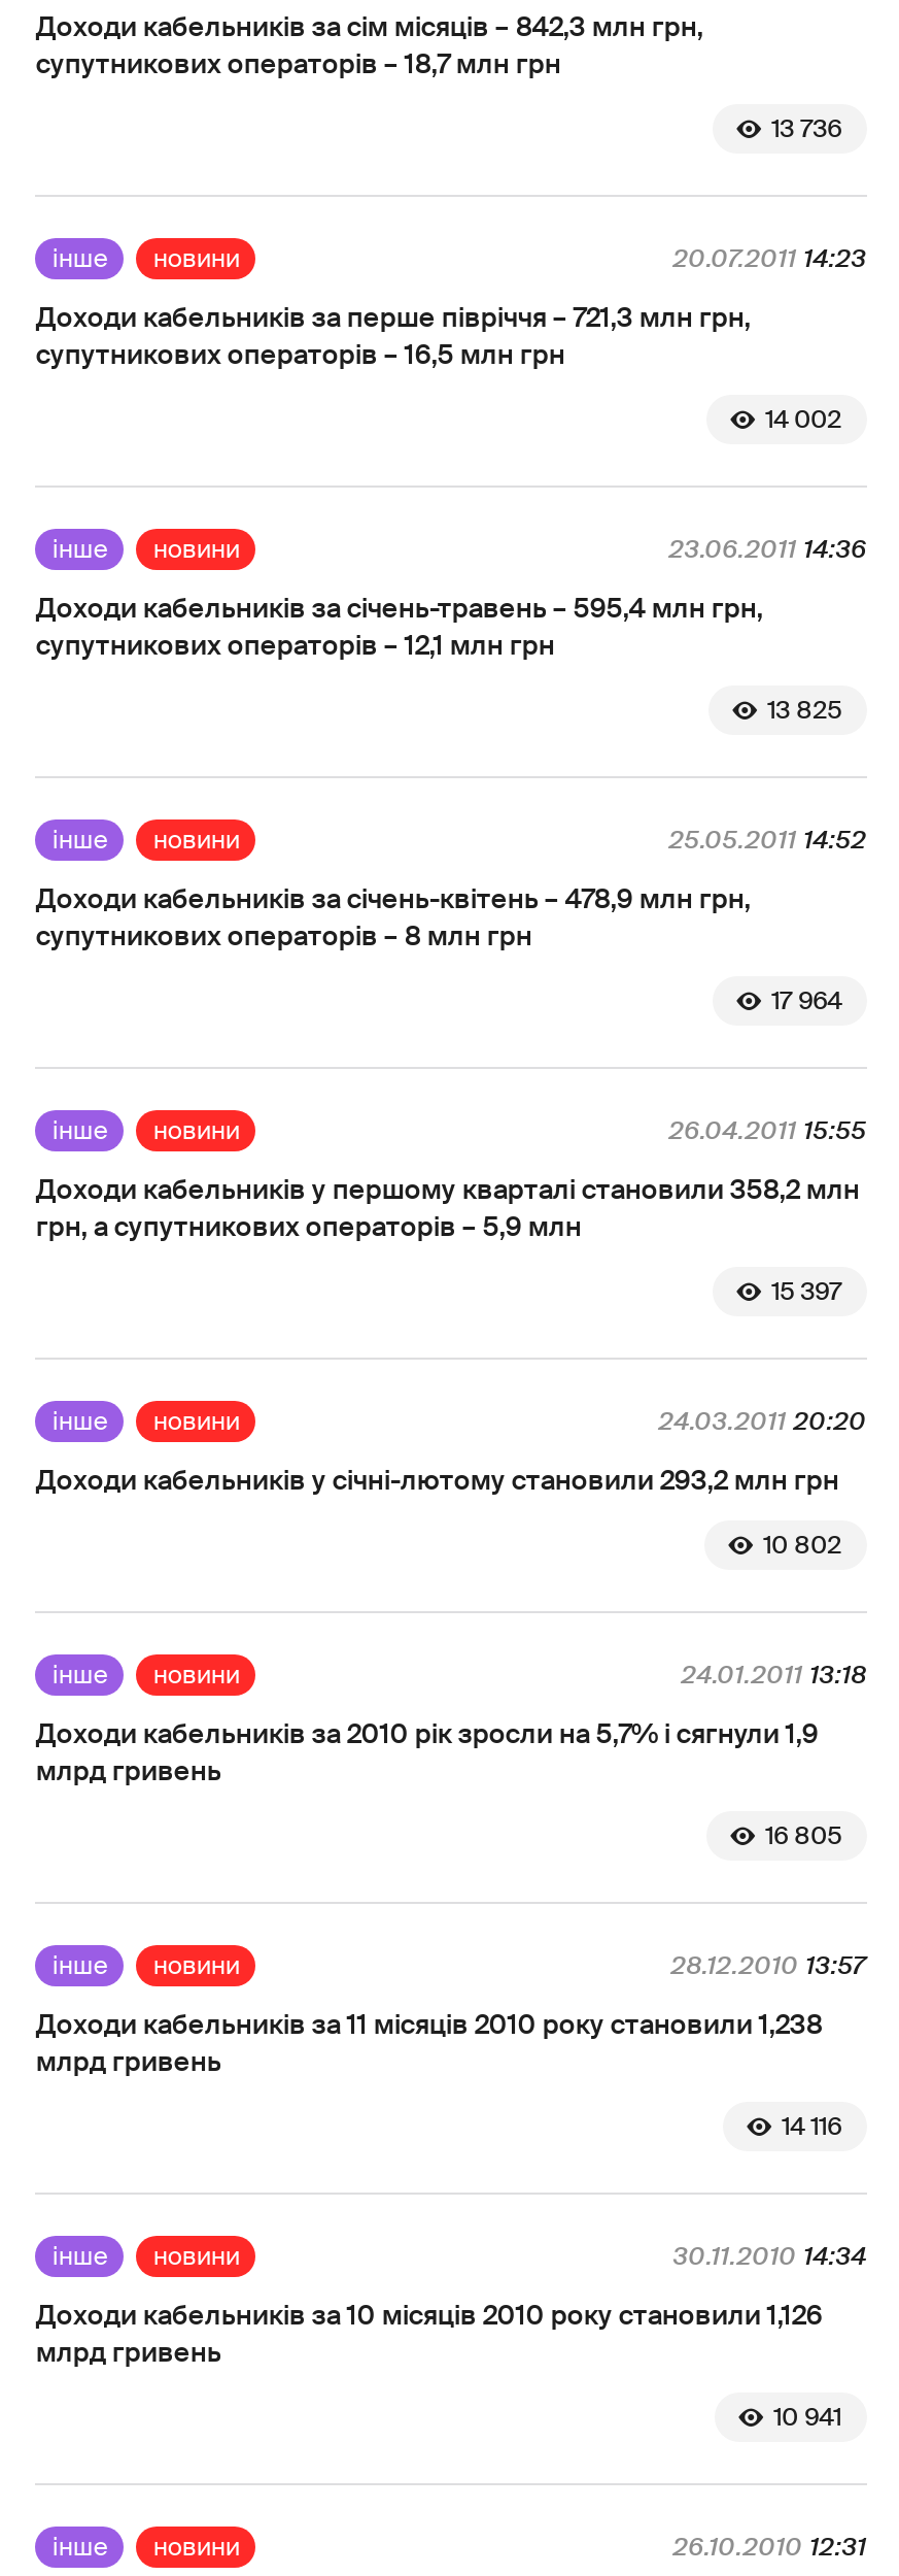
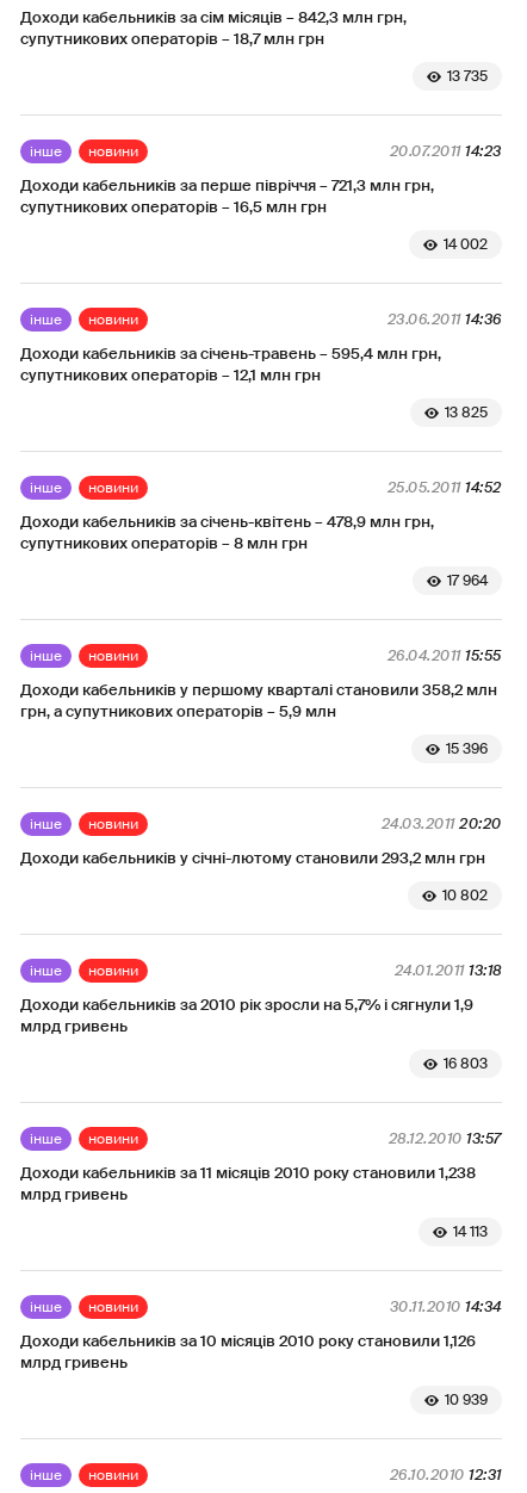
- 13 736
+ 13 735

- 15 397
+ 15 396

- 16 805
+ 16 803

- 14 116
+ 14 113

- 10 941
+ 10 939
